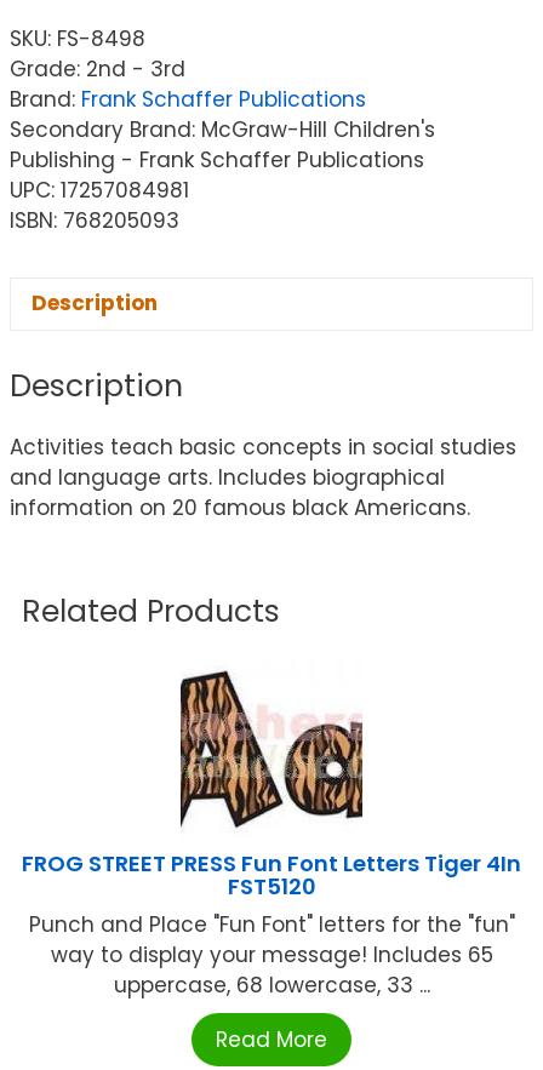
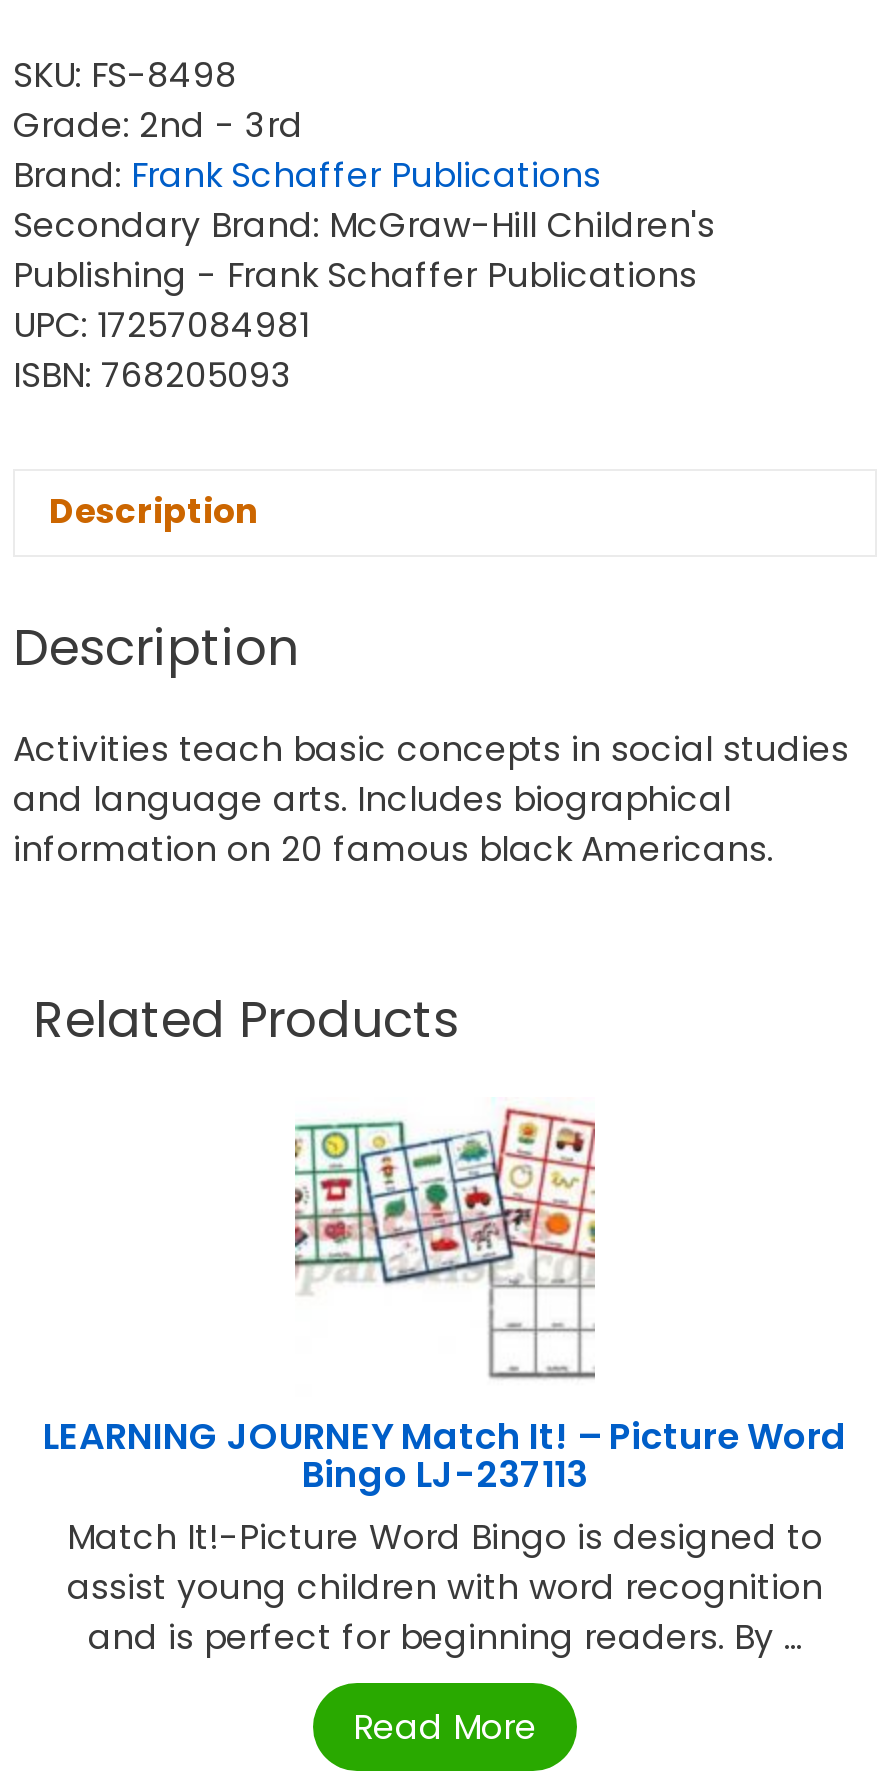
- [image]
- FROG STREET PRESS Fun Font Letters Tiger 4In
- FST5120
- Punch and Place "Fun Font" letters for the "fun"
- way to display your message! Includes 65
- uppercase, 68 lowercase, 33 ...
+ [image]
+ LEARNING JOURNEY Match It! – Picture Word
+ Bingo LJ-237113
+ Match It!-Picture Word Bingo is designed to
+ assist young children with word recognition
+ and is perfect for beginning readers. By ...
